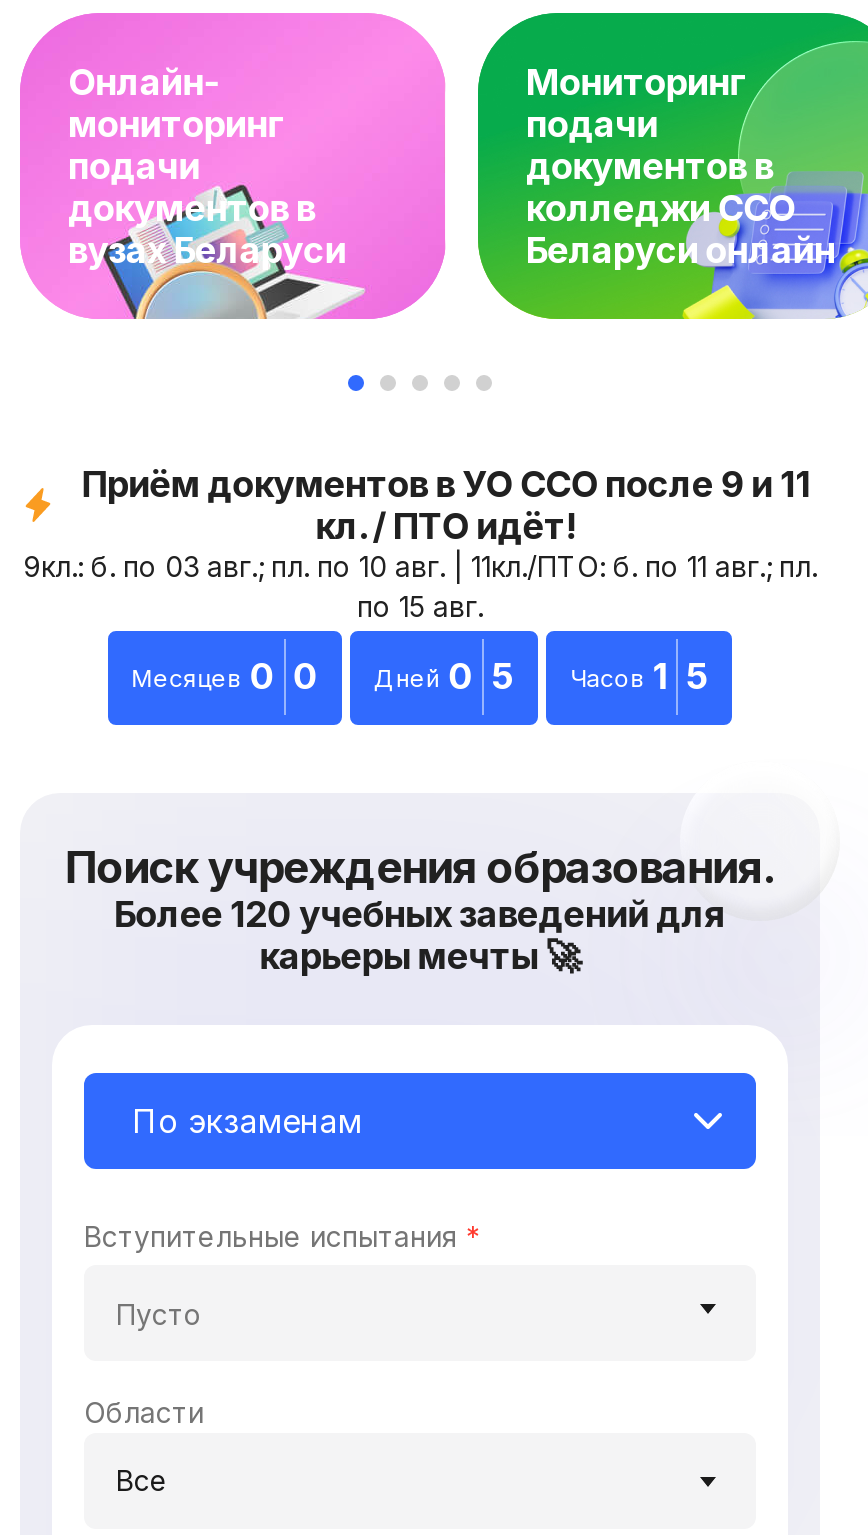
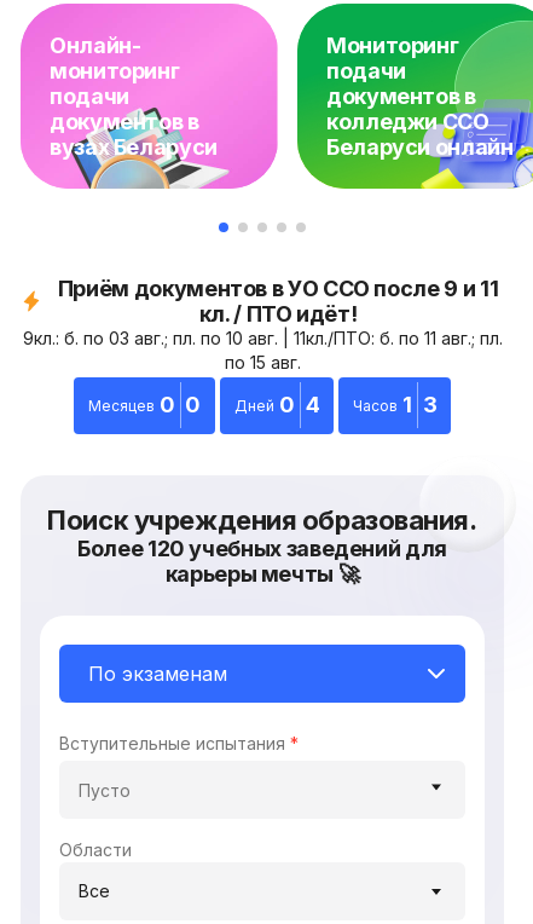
- Дней 0 5
+ Дней 0 4

- Часов 1 5
+ Часов 1 3
